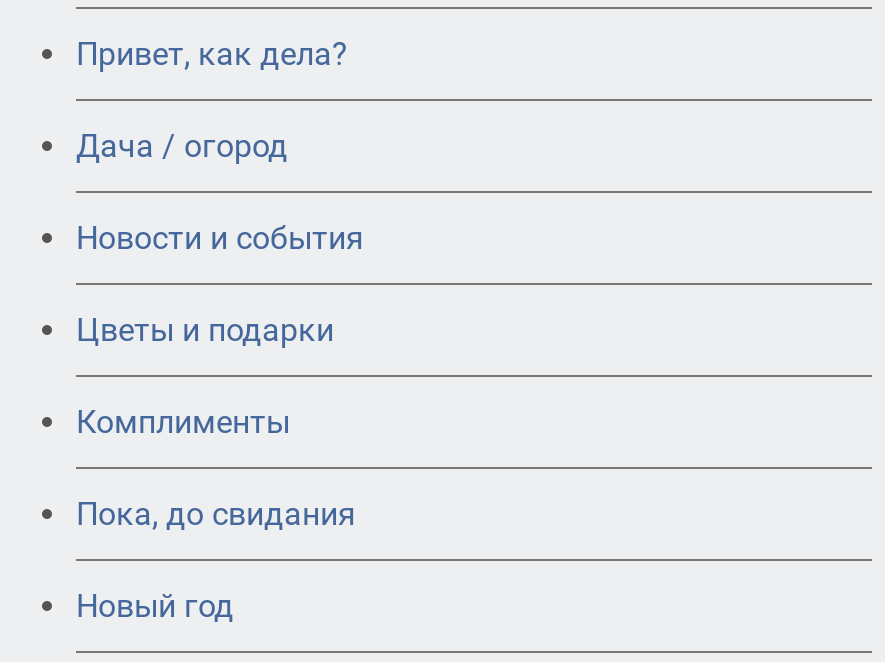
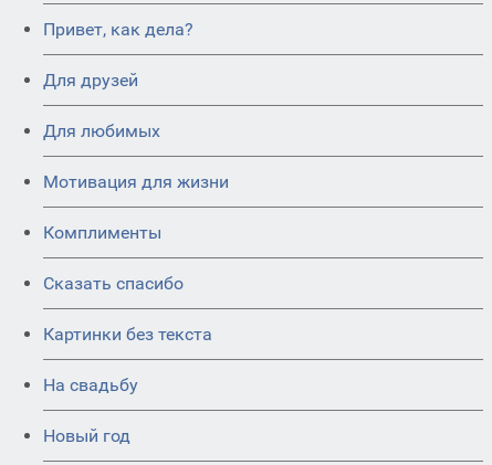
- Дача / огород
+ Для друзей

- Новости и события
+ Для любимых

- Цветы и подарки
+ Мотивация для жизни

- Пока, до свидания
+ Сказать спасибо
+ Картинки без текста
+ На свадьбу
